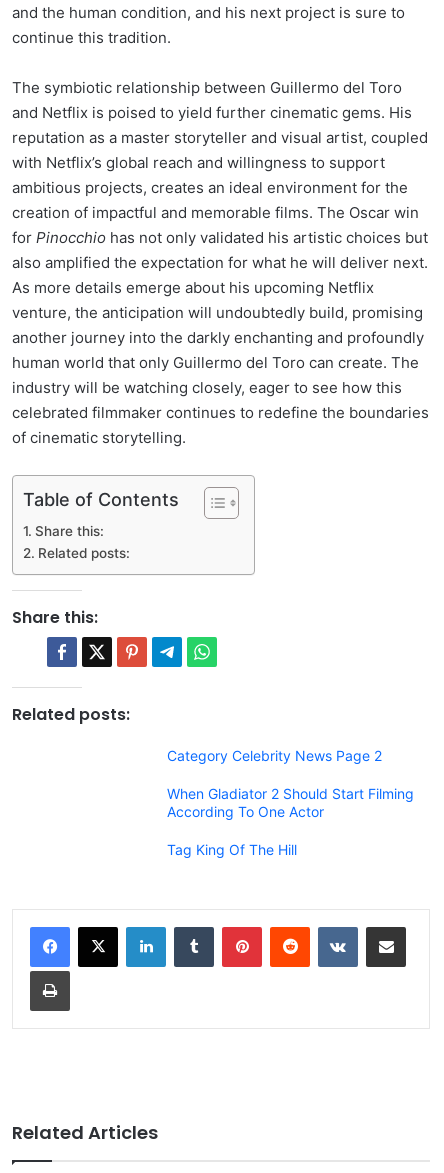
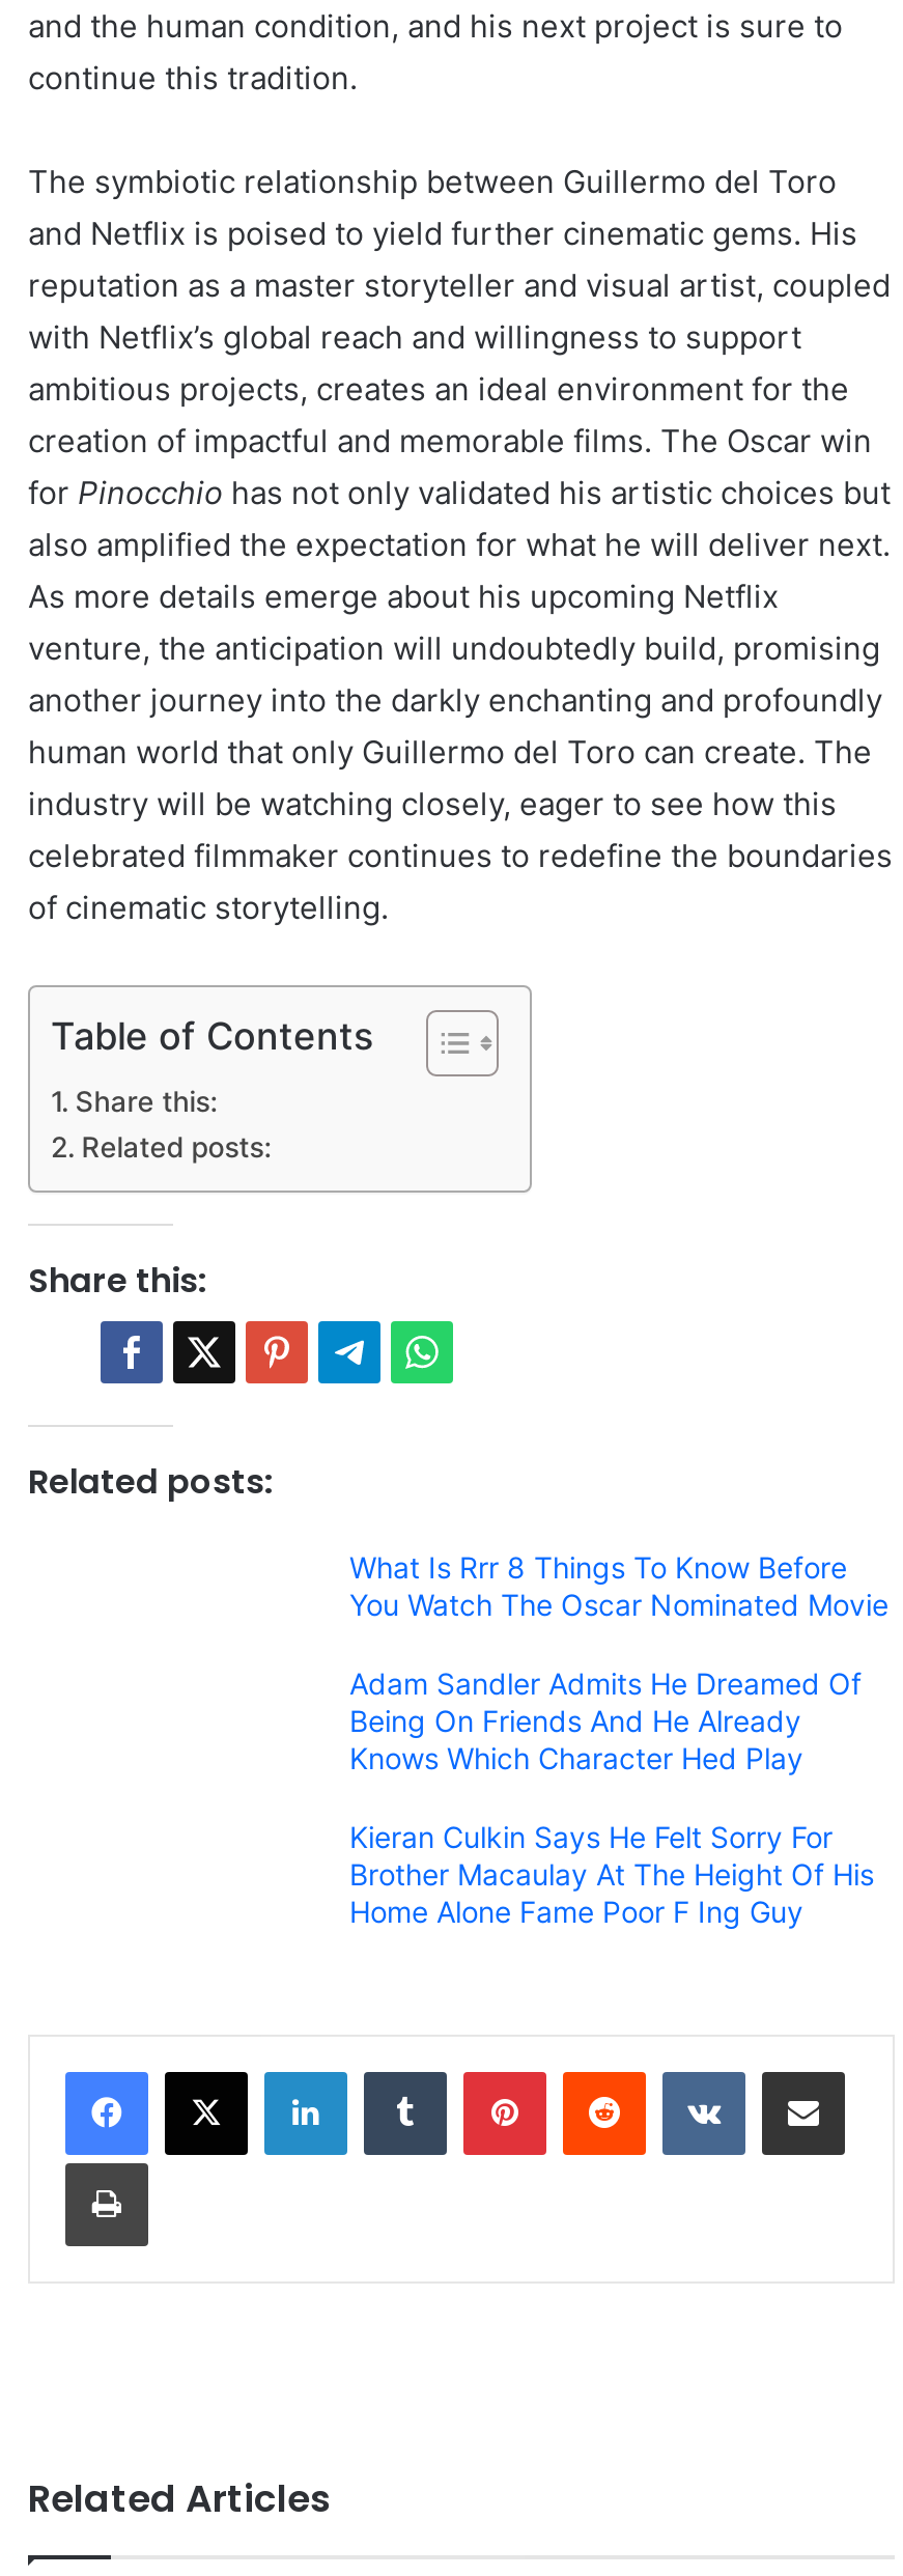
- Category Celebrity News Page 2
+ What Is Rrr 8 Things To Know Before
+ You Watch The Oscar Nominated Movie

- When Gladiator 2 Should Start Filming
- According To One Actor
+ Adam Sandler Admits He Dreamed Of
+ Being On Friends And He Already
+ Knows Which Character Hed Play

- Tag King Of The Hill
+ Kieran Culkin Says He Felt Sorry For
+ Brother Macaulay At The Height Of His
+ Home Alone Fame Poor F Ing Guy
